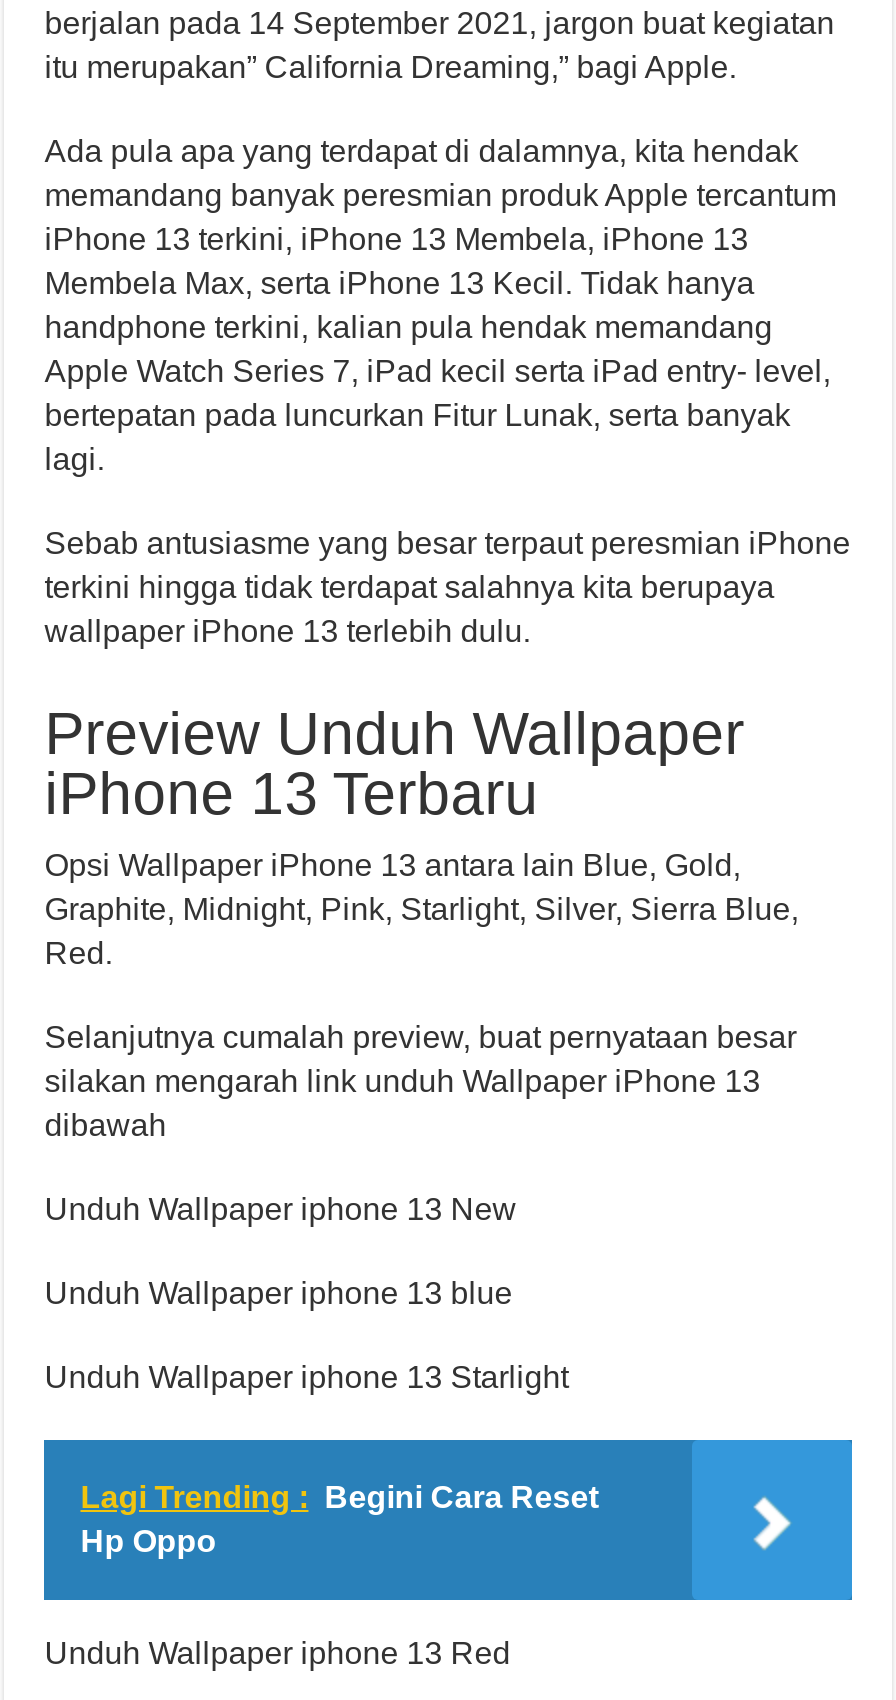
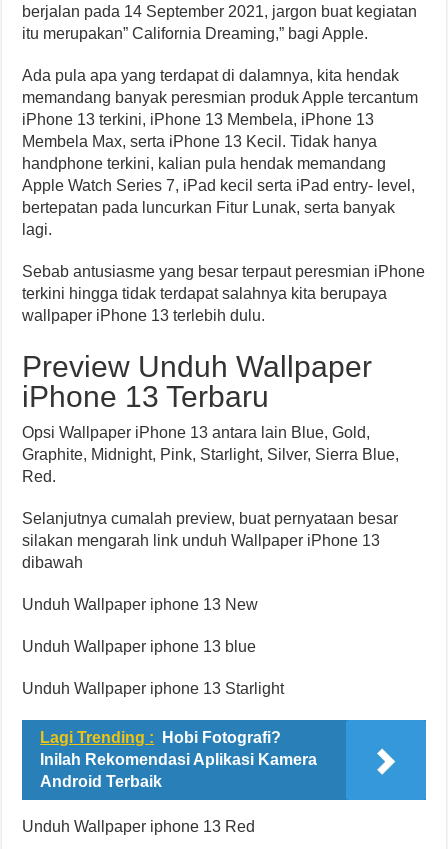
- Lagi Trending : Begini Cara Reset
- Hp Oppo
+ Lagi Trending : Hobi Fotografi?
+ Inilah Rekomendasi Aplikasi Kamera
+ Android Terbaik
